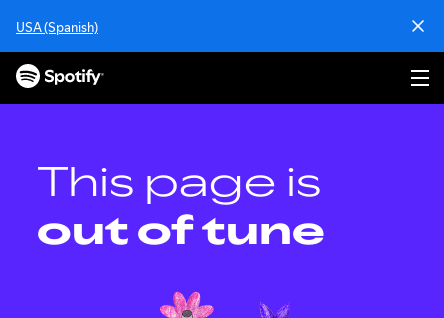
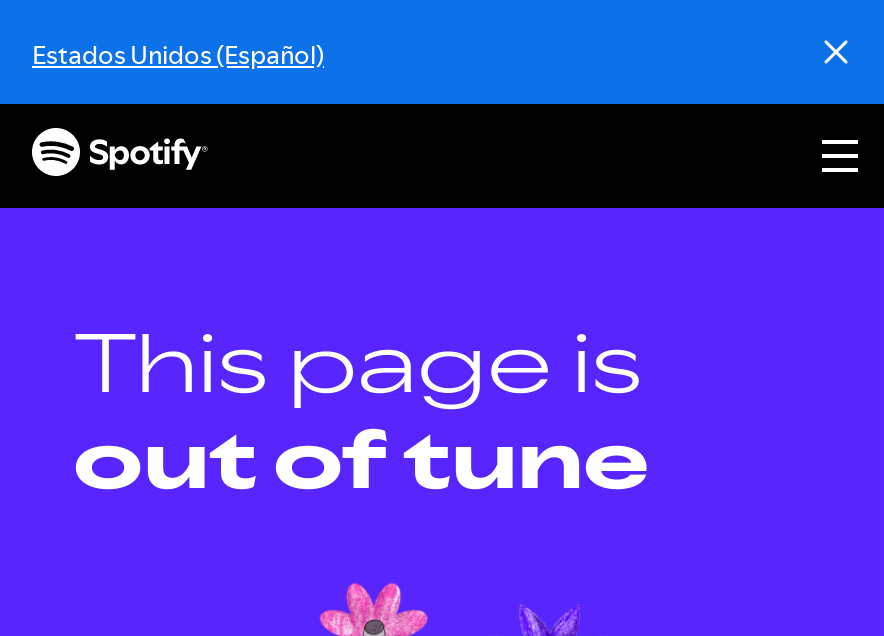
- USA (Spanish)
+ Estados Unidos (Español)
